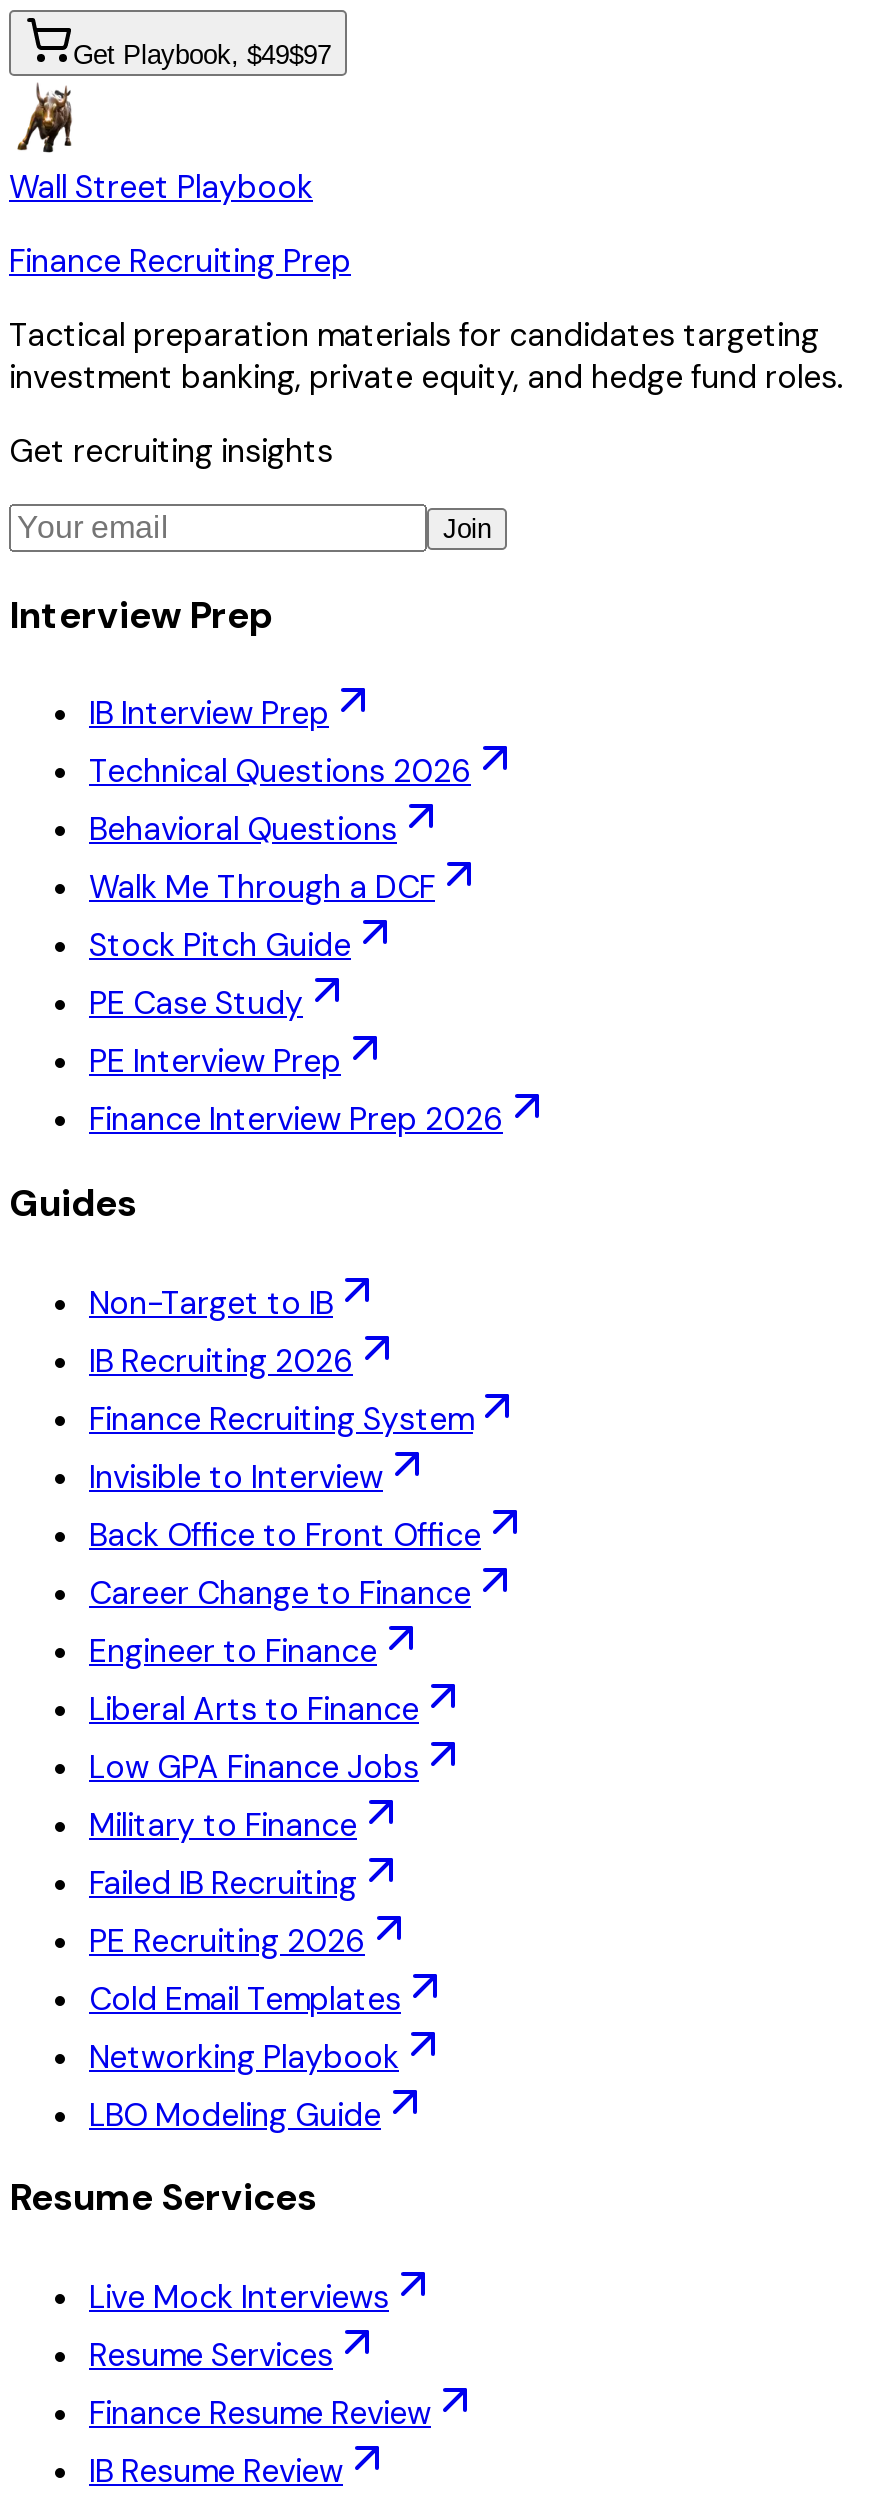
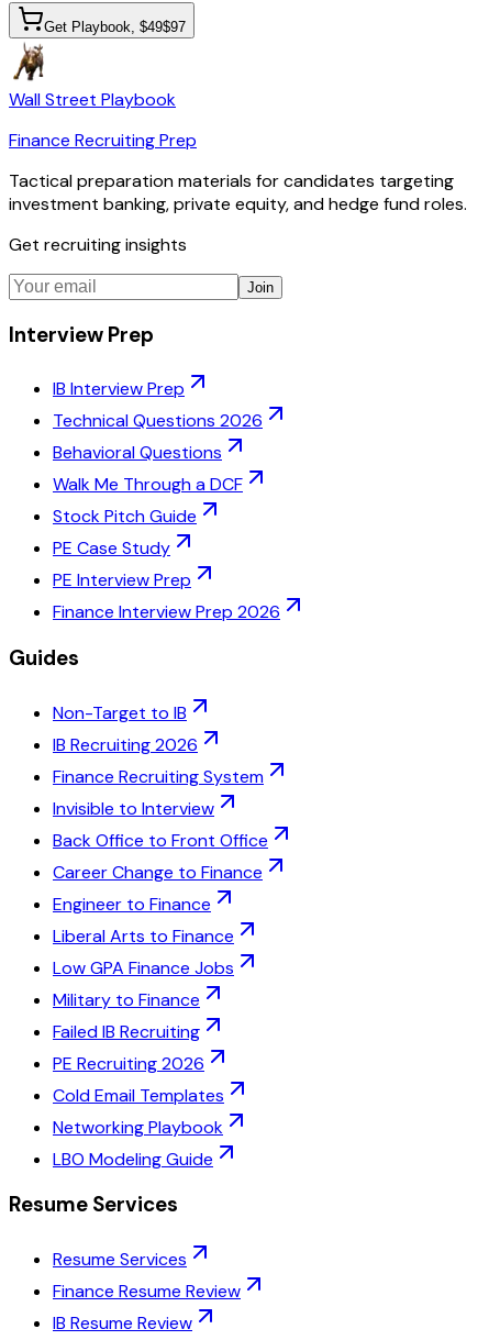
- Live Mock Interviews
